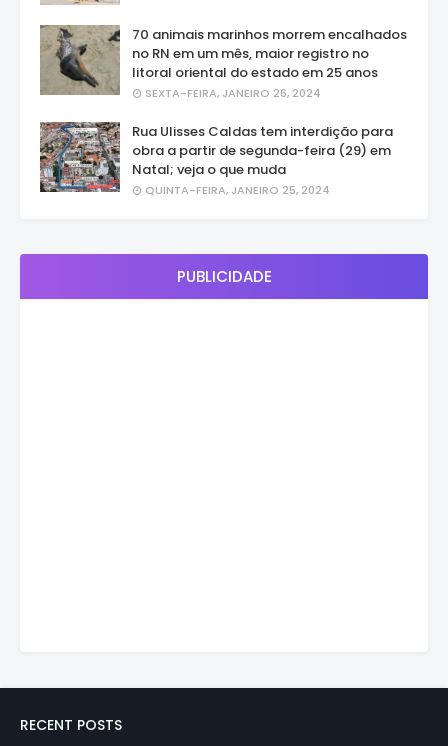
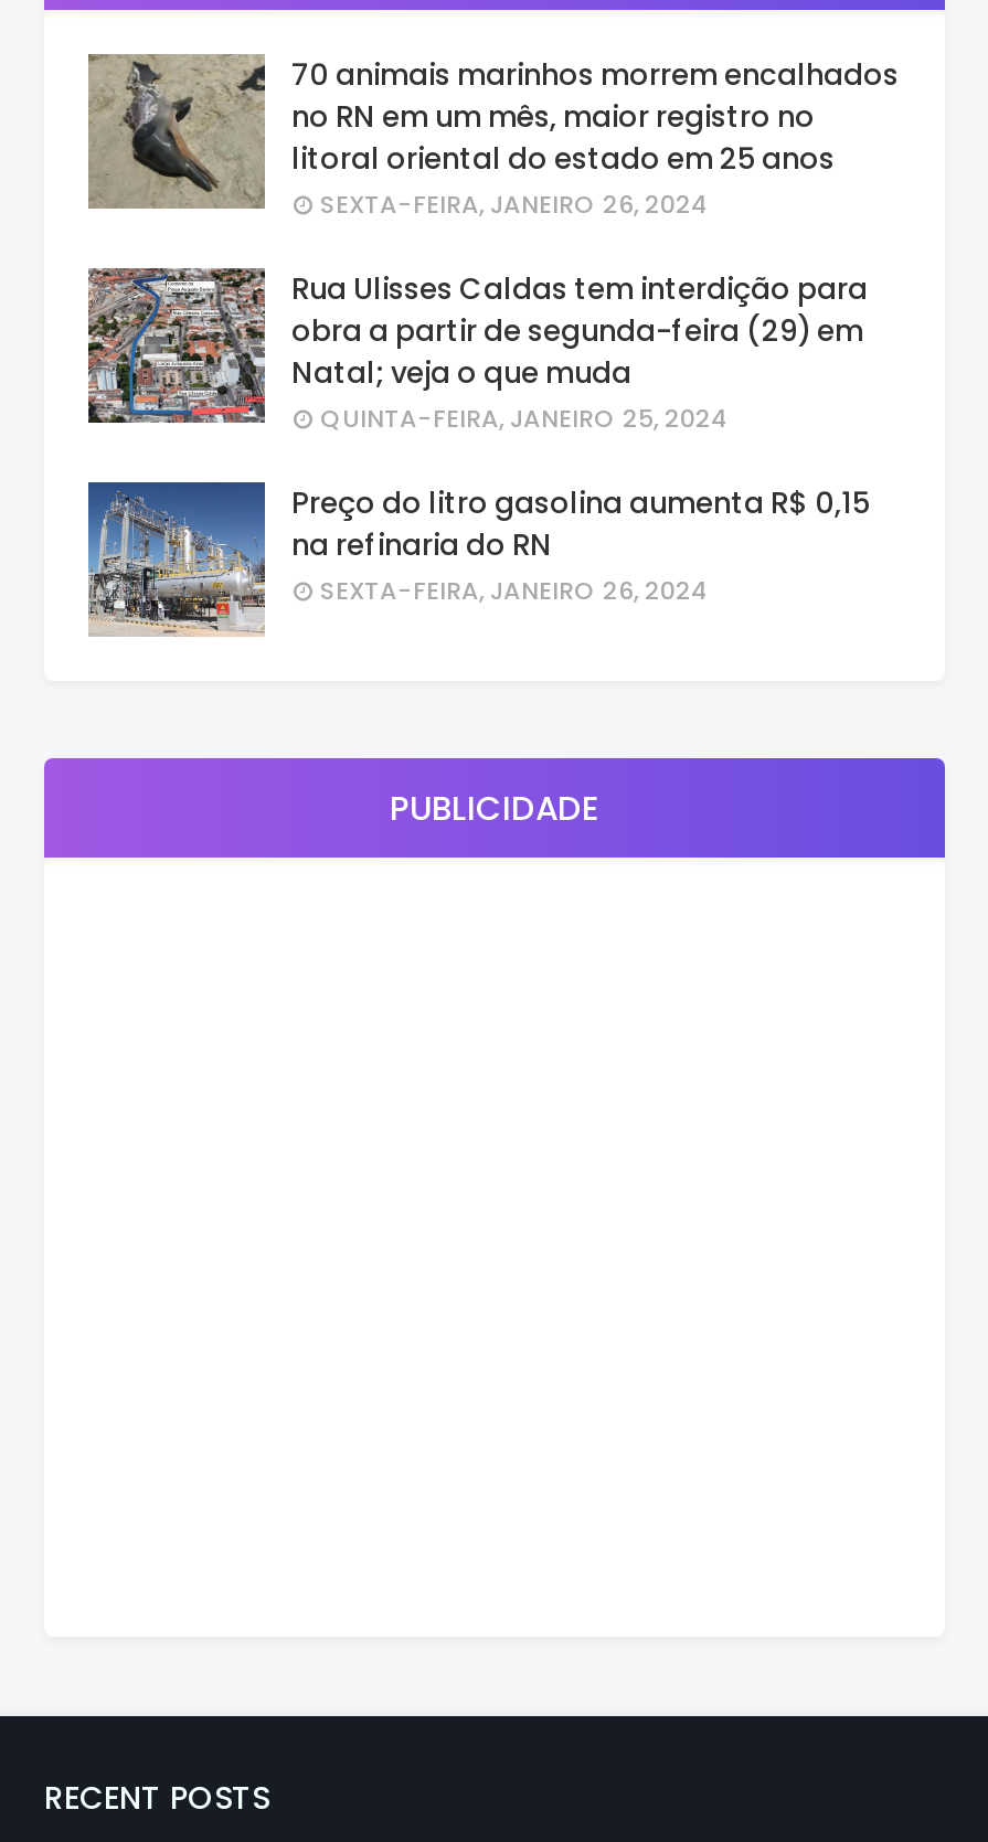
+ [image]
+ Preço do litro gasolina aumenta R$ 0,15
+ na refinaria do RN
+ SEXTA-FEIRA, JANEIRO 26, 2024
